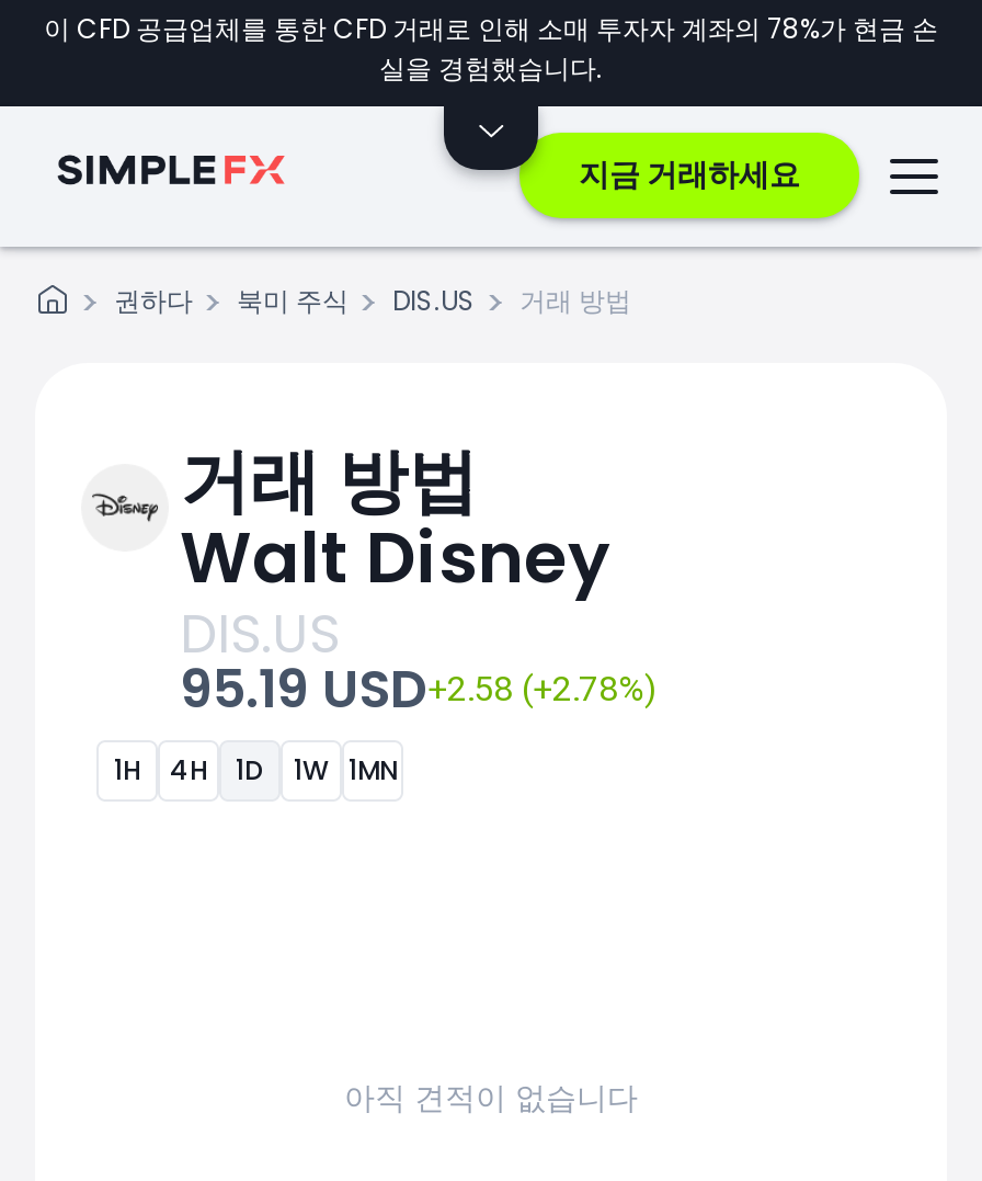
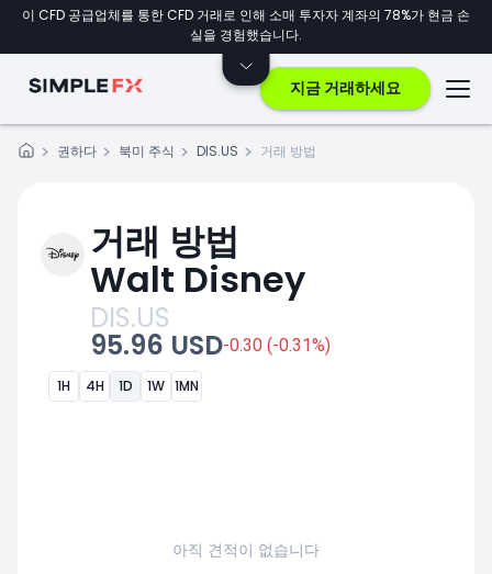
- 95.19 USD+2.58 (+2.78%)
+ 95.96 USD-0.30 (-0.31%)
